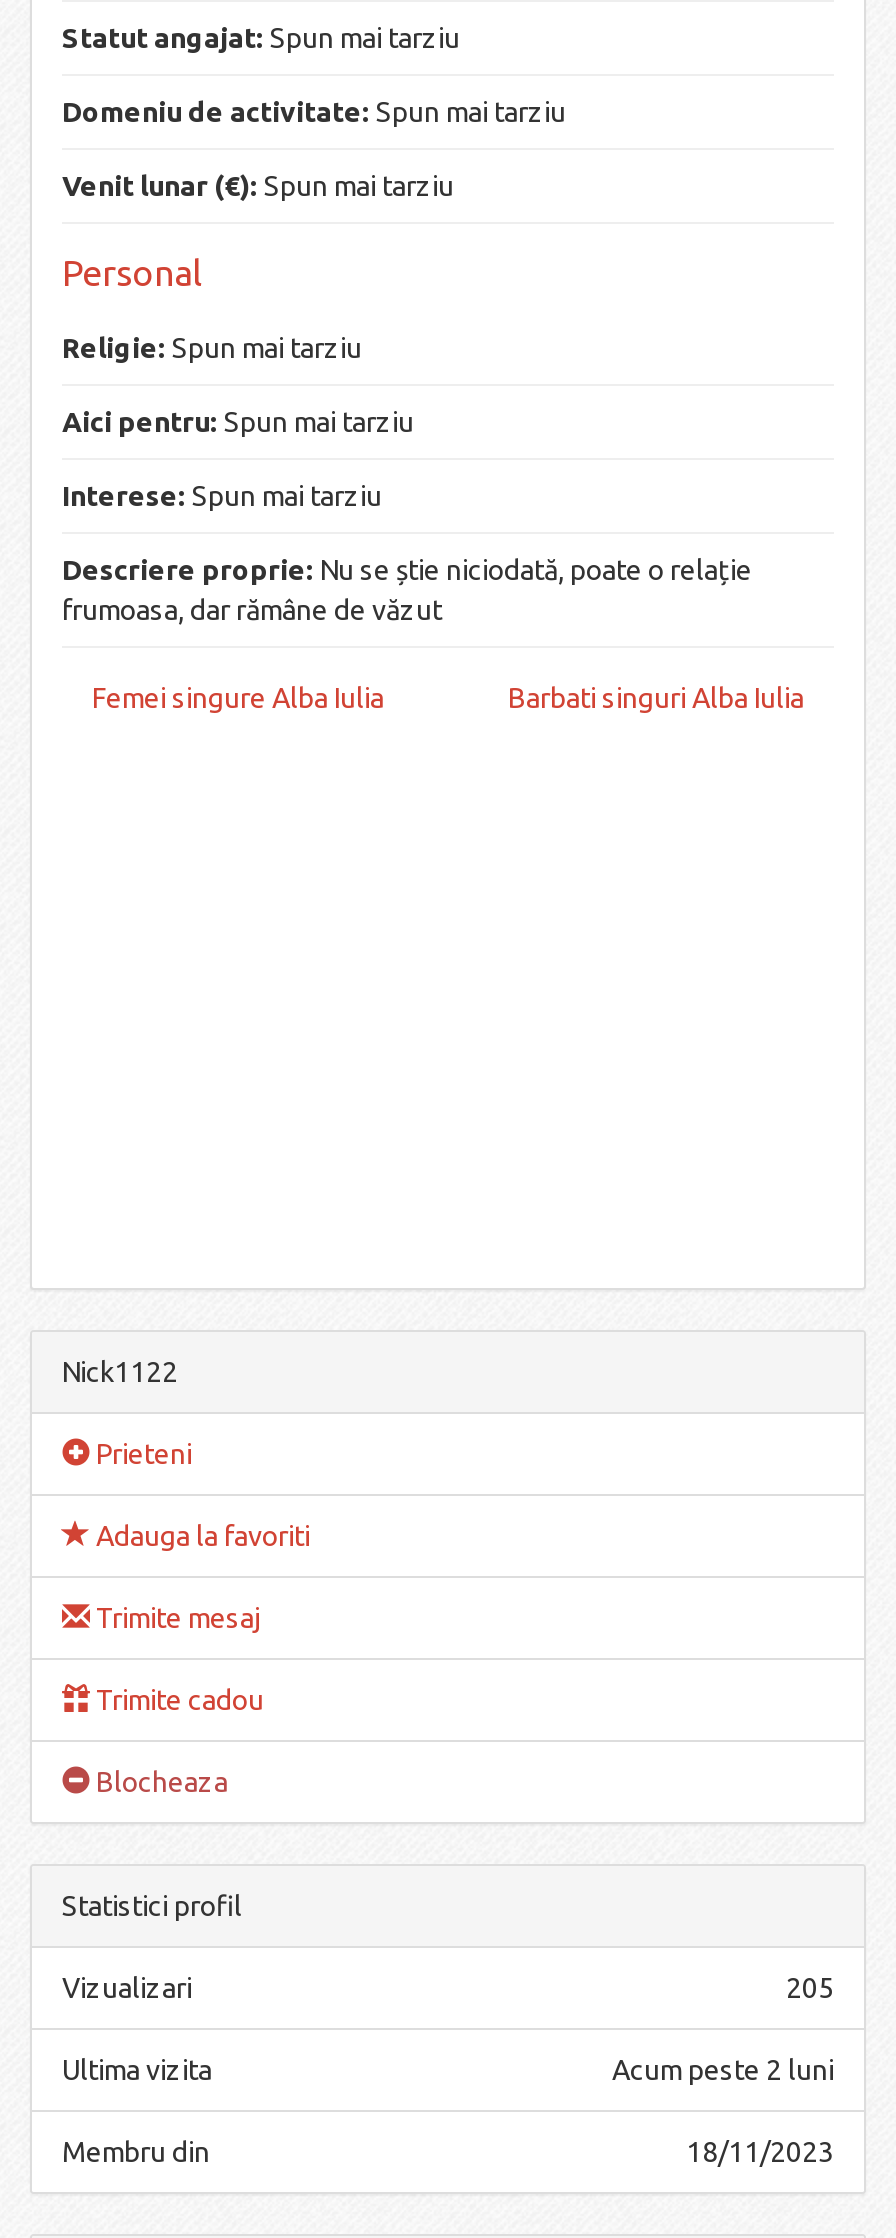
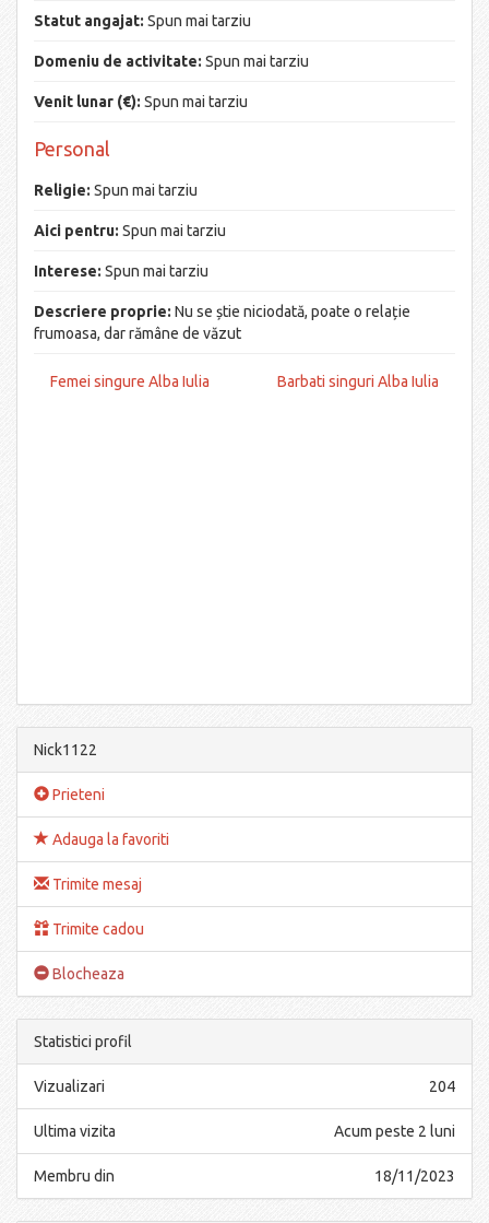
- 205
+ 204
